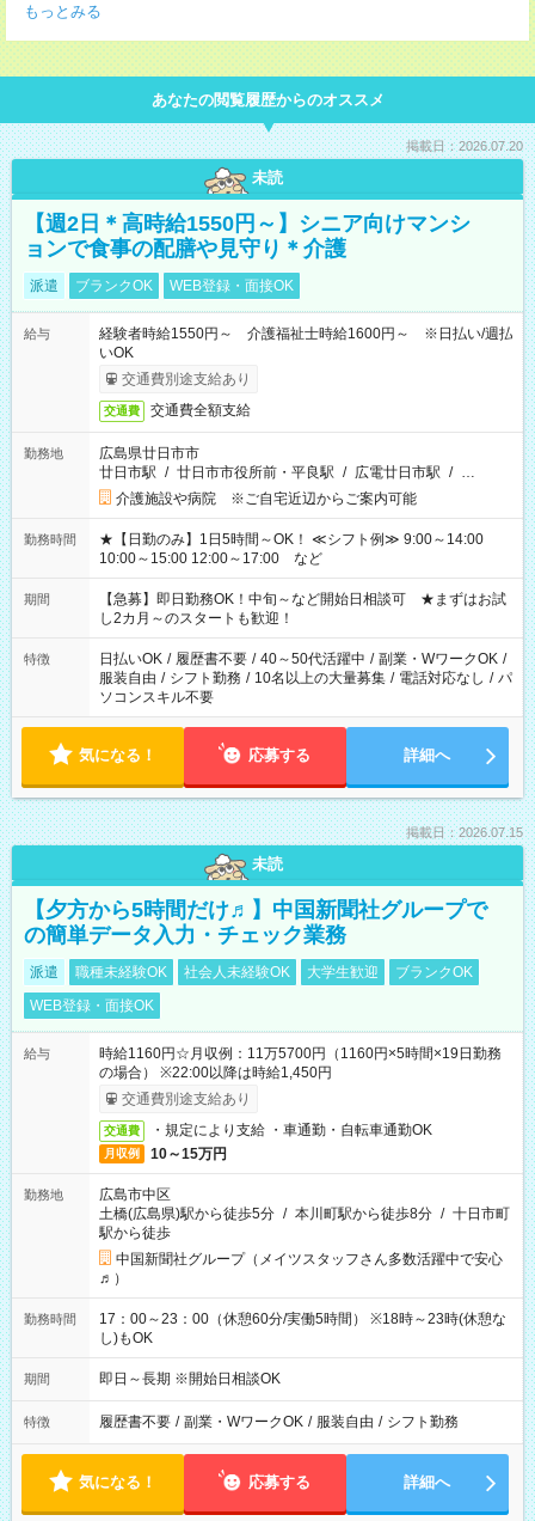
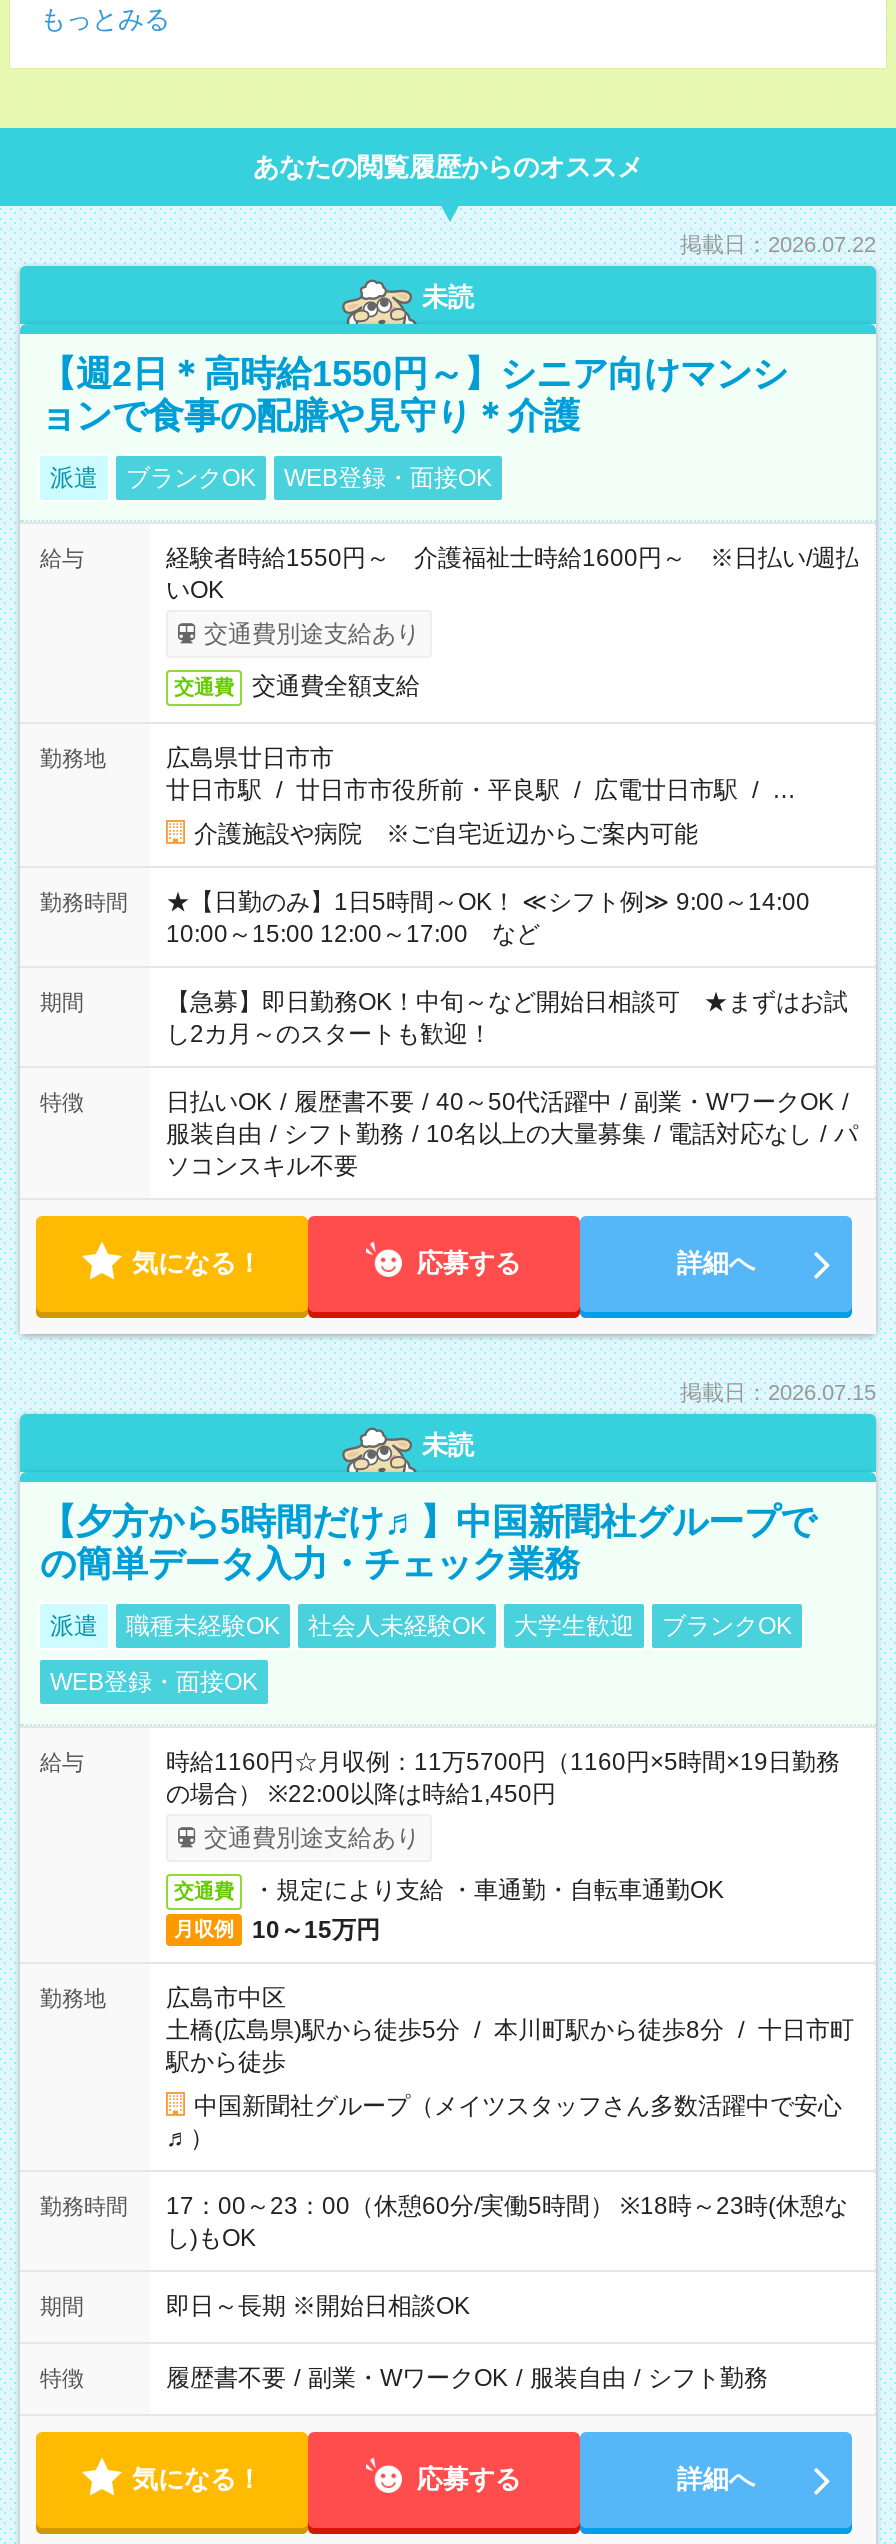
- 掲載日：2026.07.20
+ 掲載日：2026.07.22
